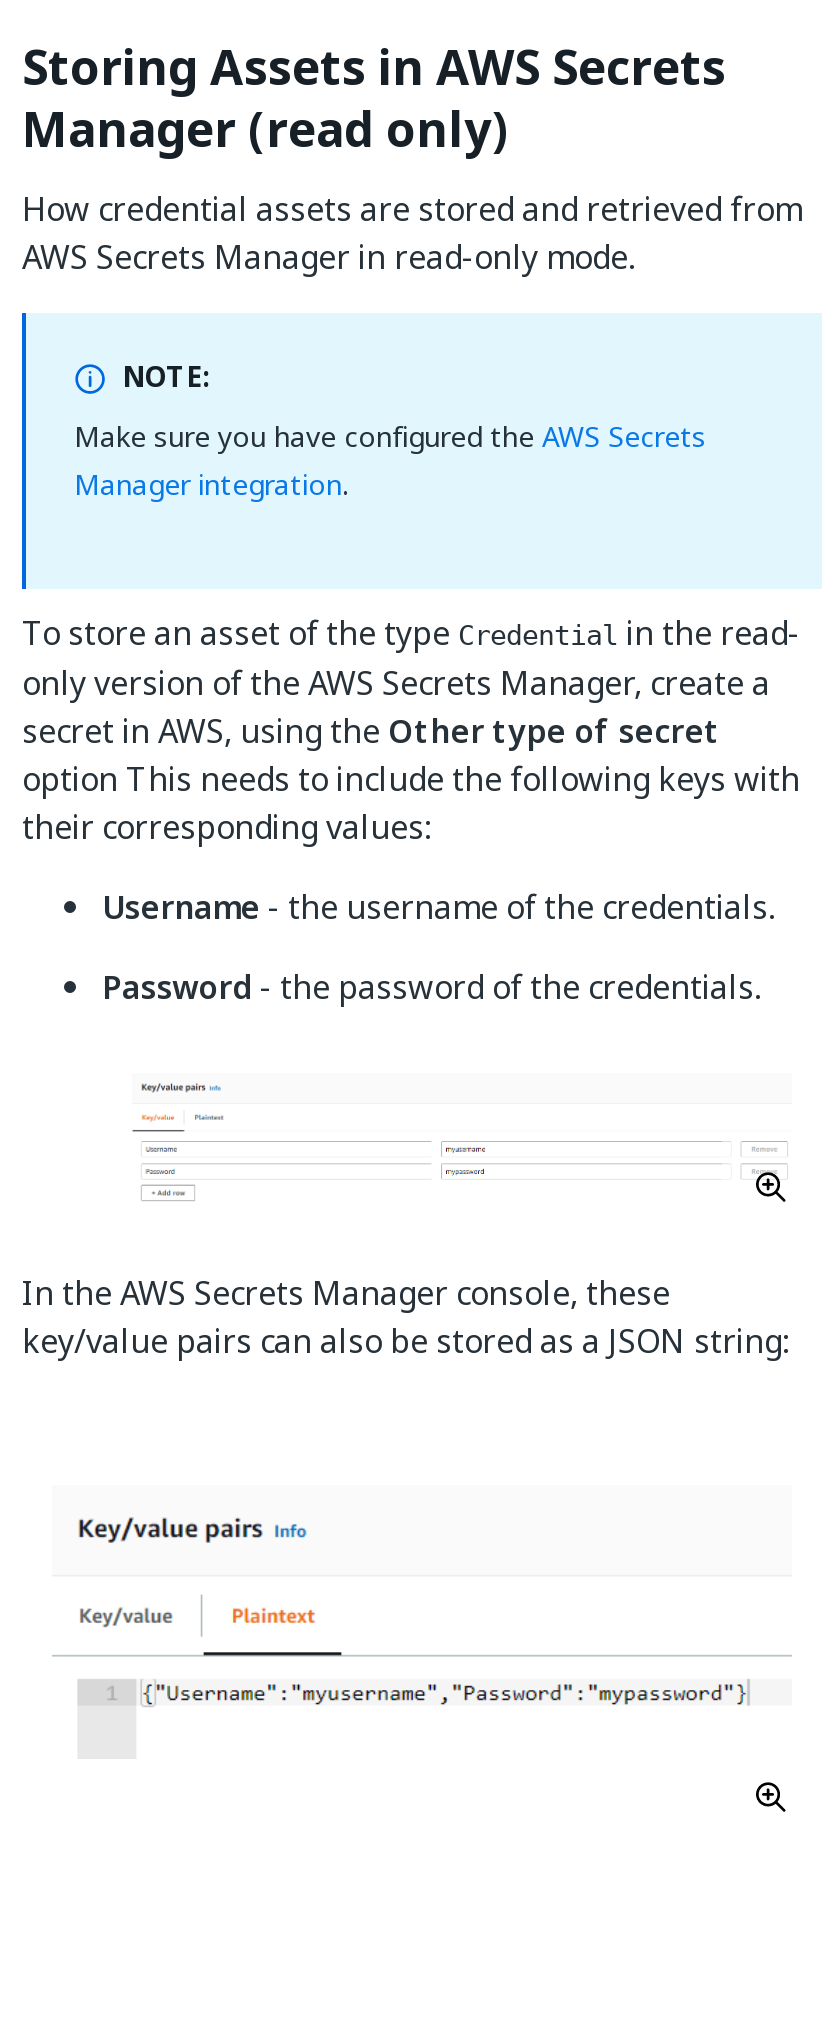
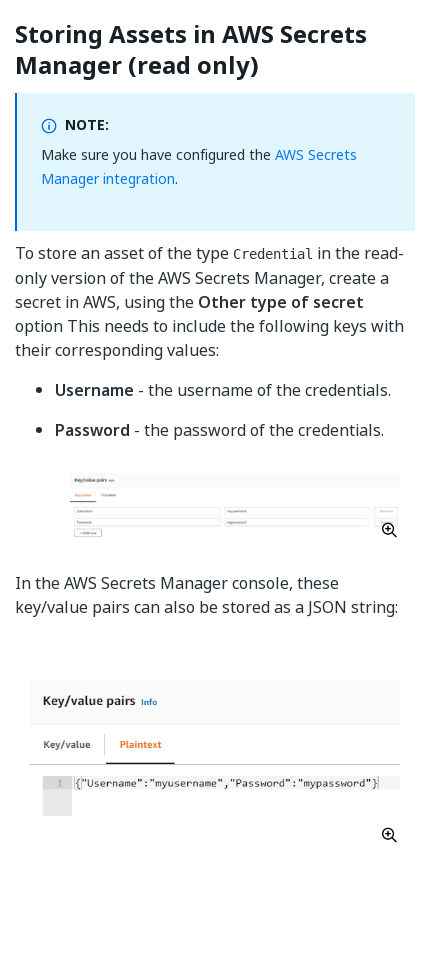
- How credential assets are stored and retrieved from
- AWS Secrets Manager in read-only mode.
